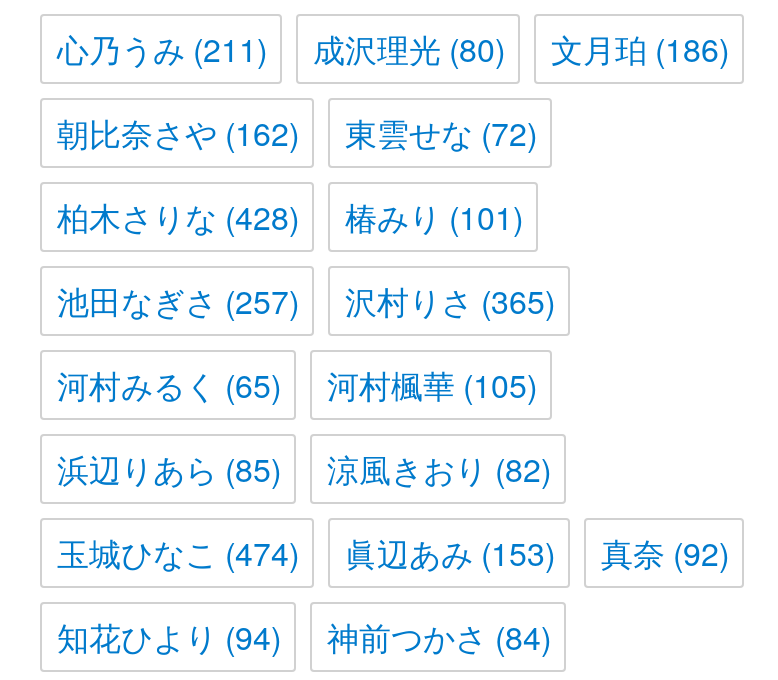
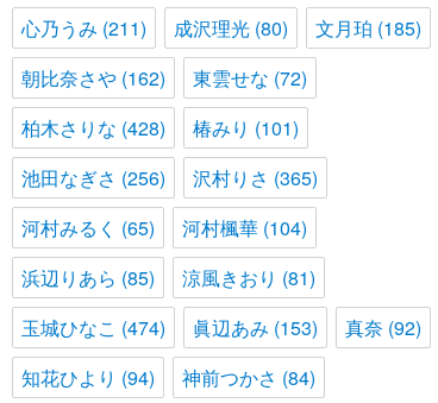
- 心乃うみ(211) 成沢理光(80) 文月珀(186)
+ 心乃うみ(211) 成沢理光(80) 文月珀(185)

- 池田なぎさ(257) 沢村りさ(365)
+ 池田なぎさ(256) 沢村りさ(365)

- 河村みるく(65) 河村楓華(105)
+ 河村みるく(65) 河村楓華(104)

- 浜辺りあら(85) 涼風きおり(82)
+ 浜辺りあら(85) 涼風きおり(81)
